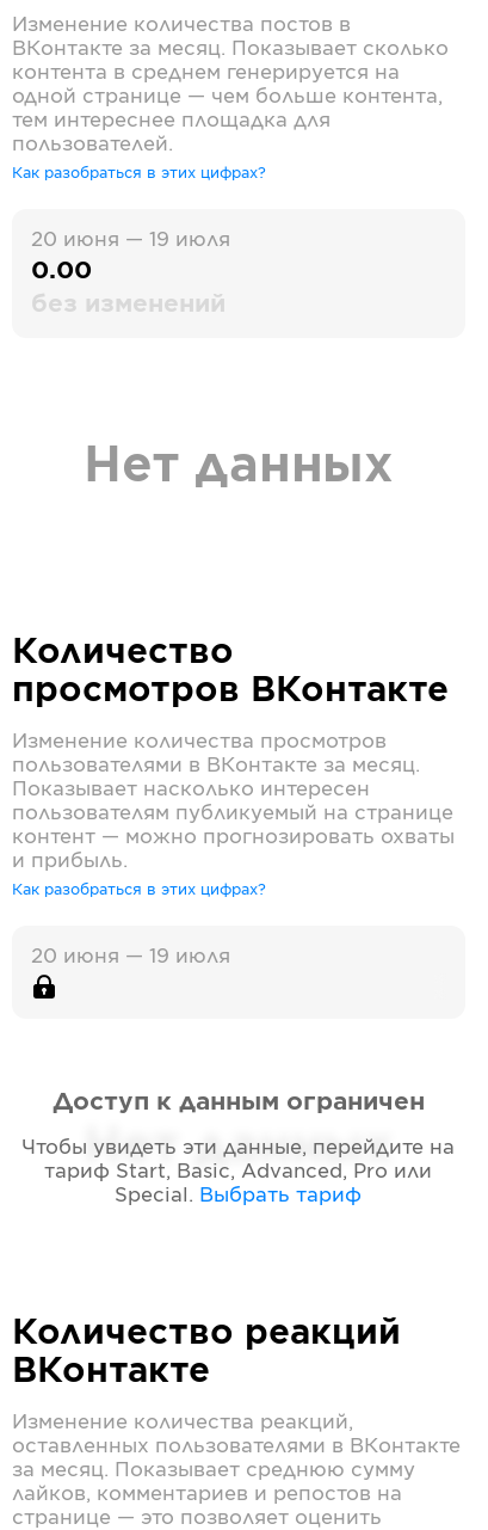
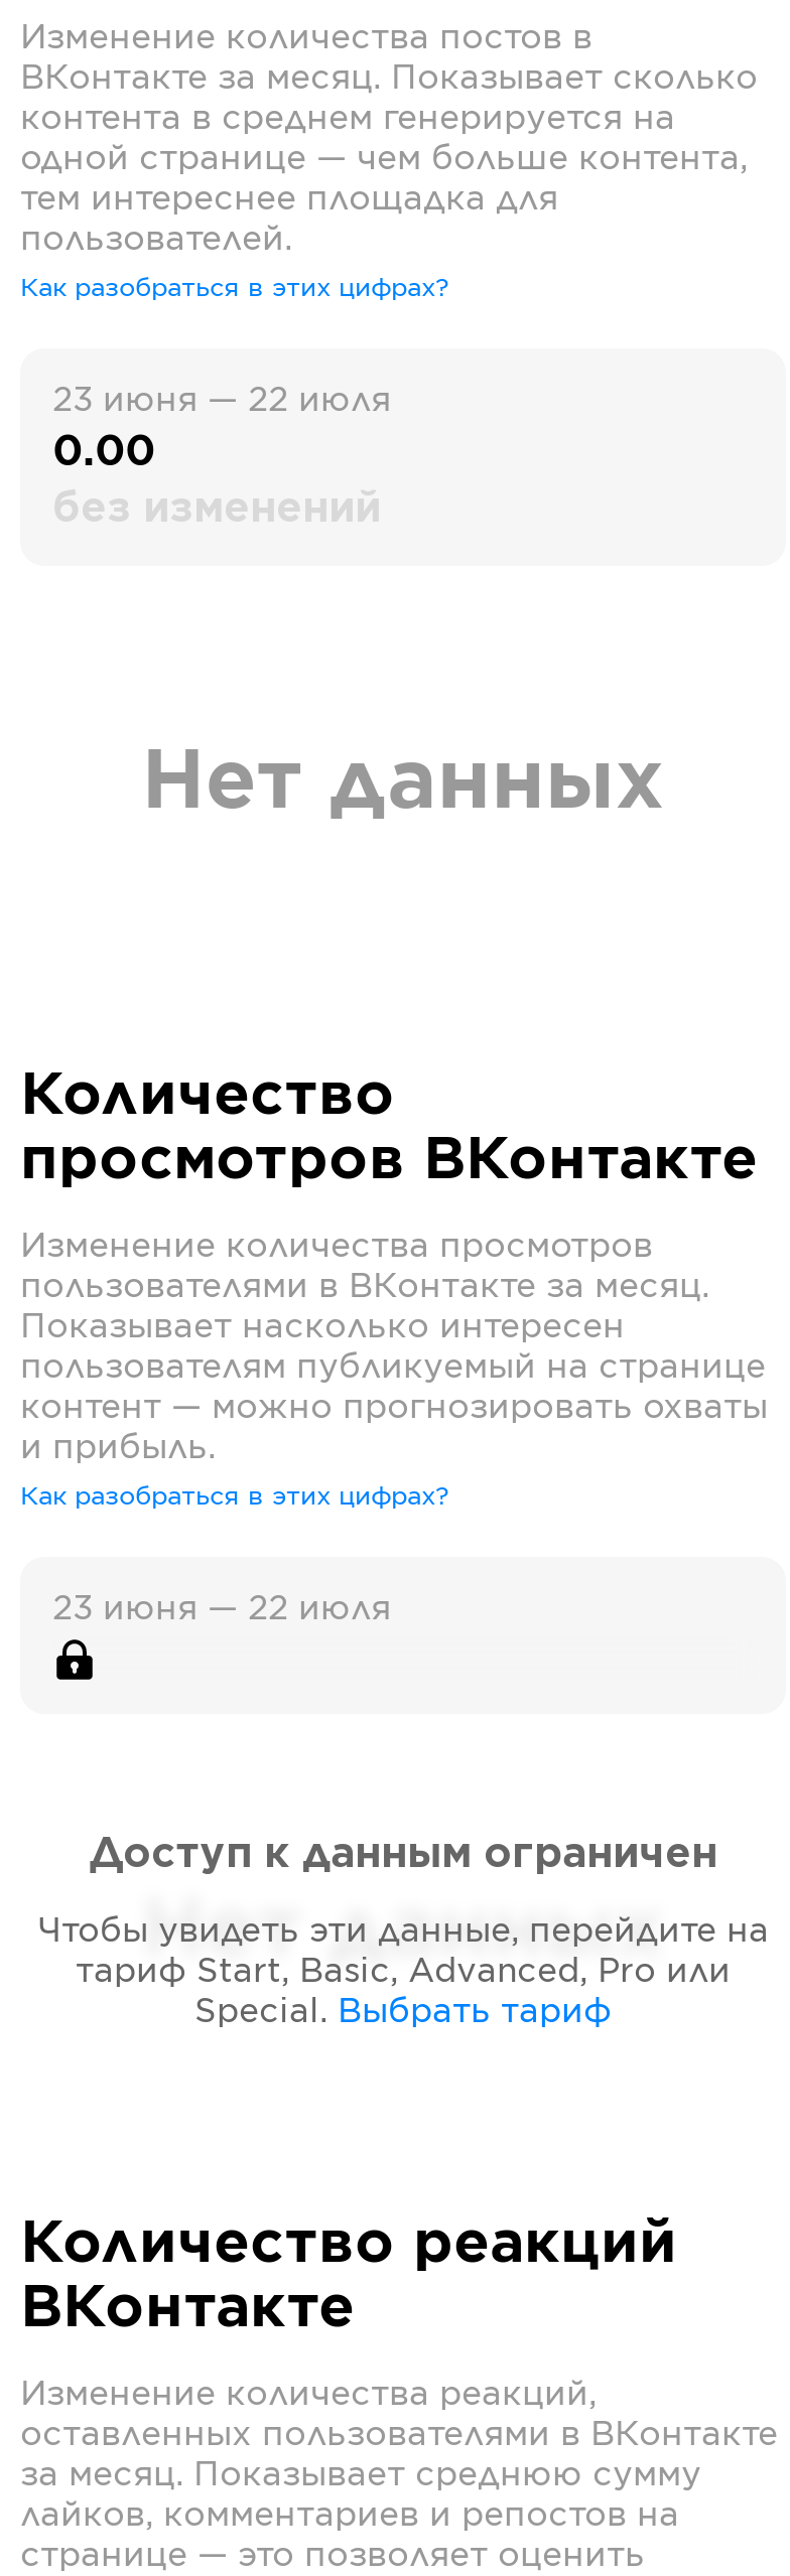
- 20 июня — 19 июля
+ 23 июня — 22 июля

- 20 июня — 19 июля
+ 23 июня — 22 июля
